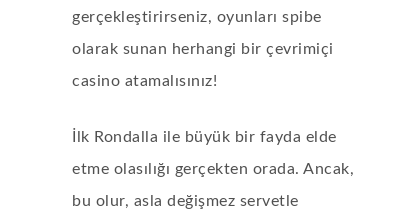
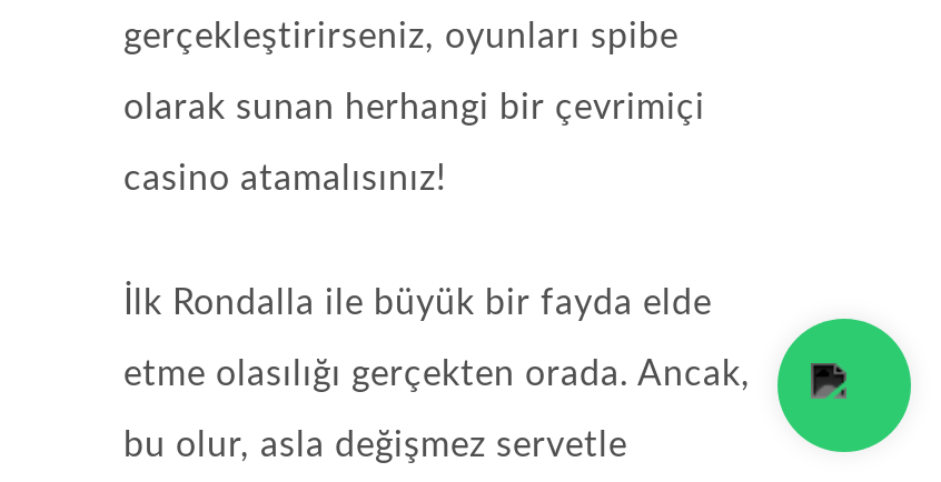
+ [image]
